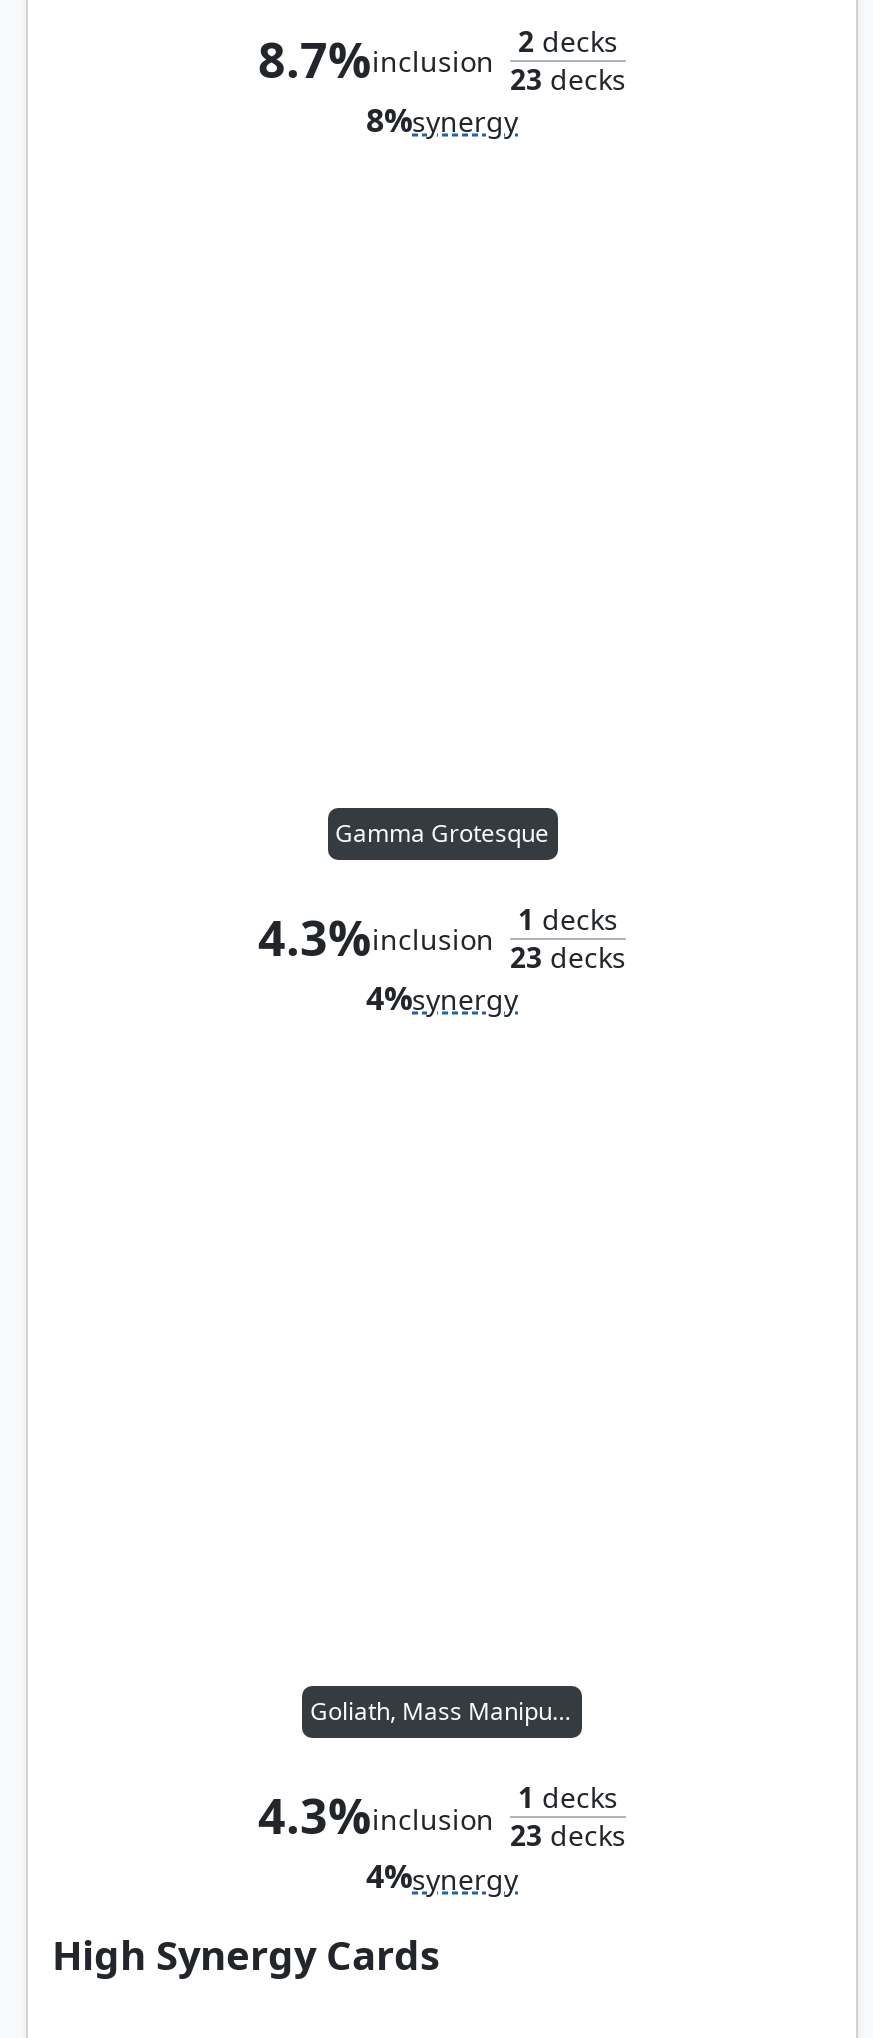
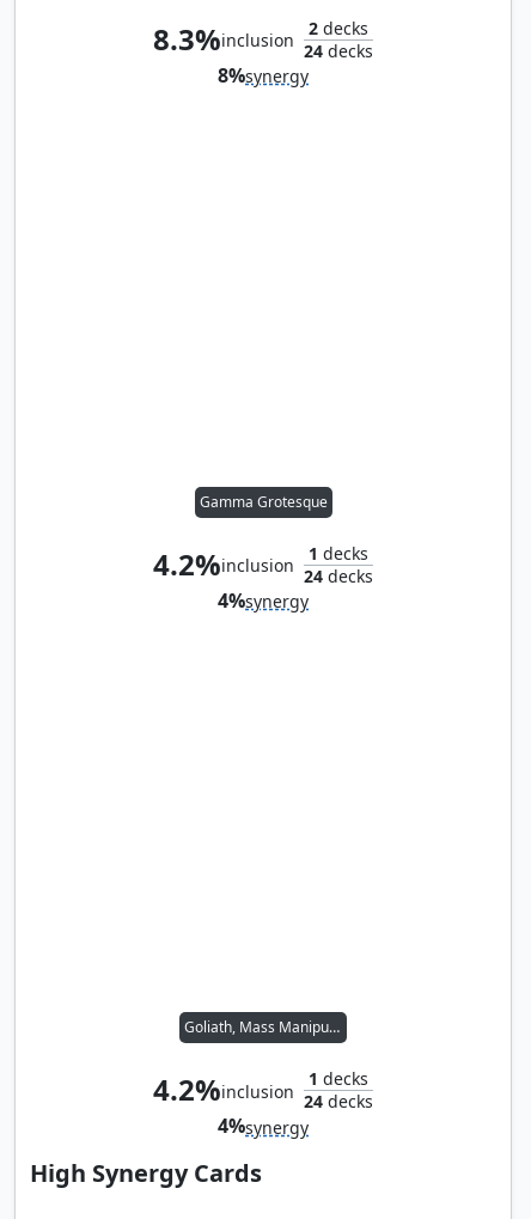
- 8.7%inclusion
+ 8.3%inclusion

- 23 decks
+ 24 decks

- 4.3%inclusion
+ 4.2%inclusion

- 23 decks
+ 24 decks

- 4.3%inclusion
+ 4.2%inclusion

- 23 decks
+ 24 decks
